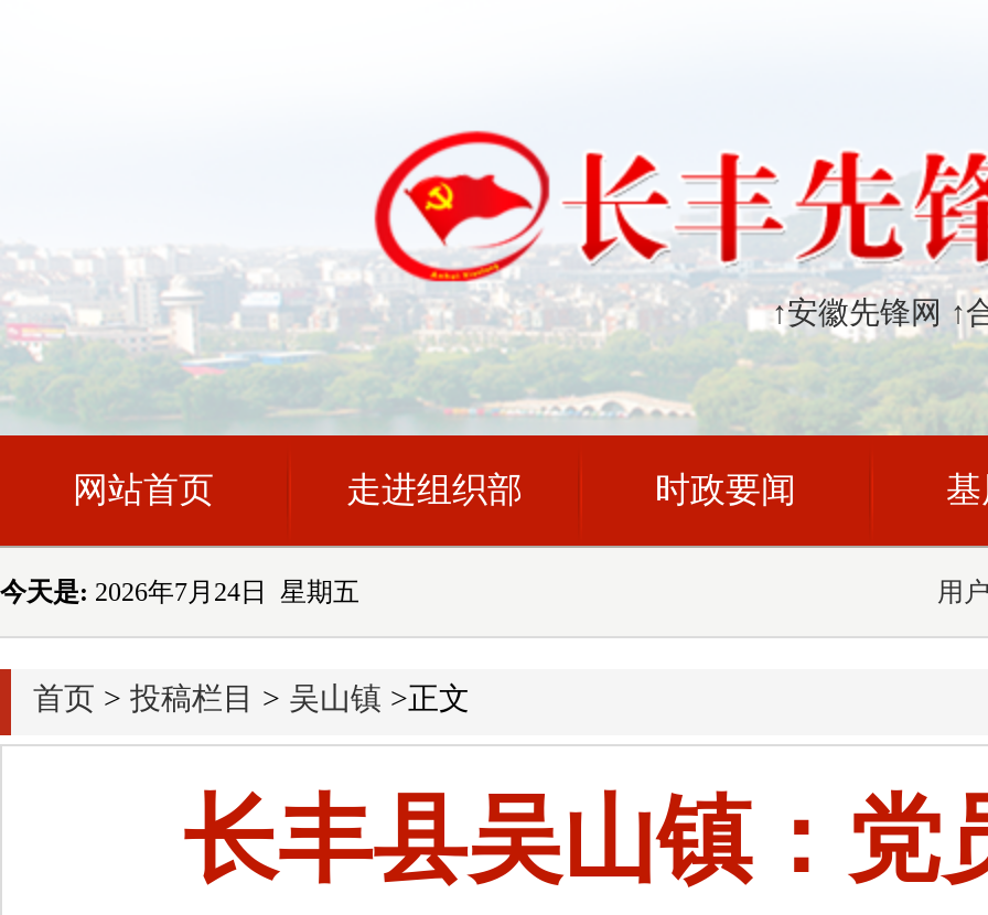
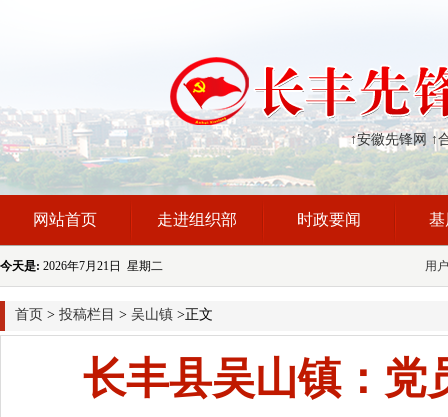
- 今天是: 2026年7月24日 星期五
+ 今天是: 2026年7月21日 星期二
